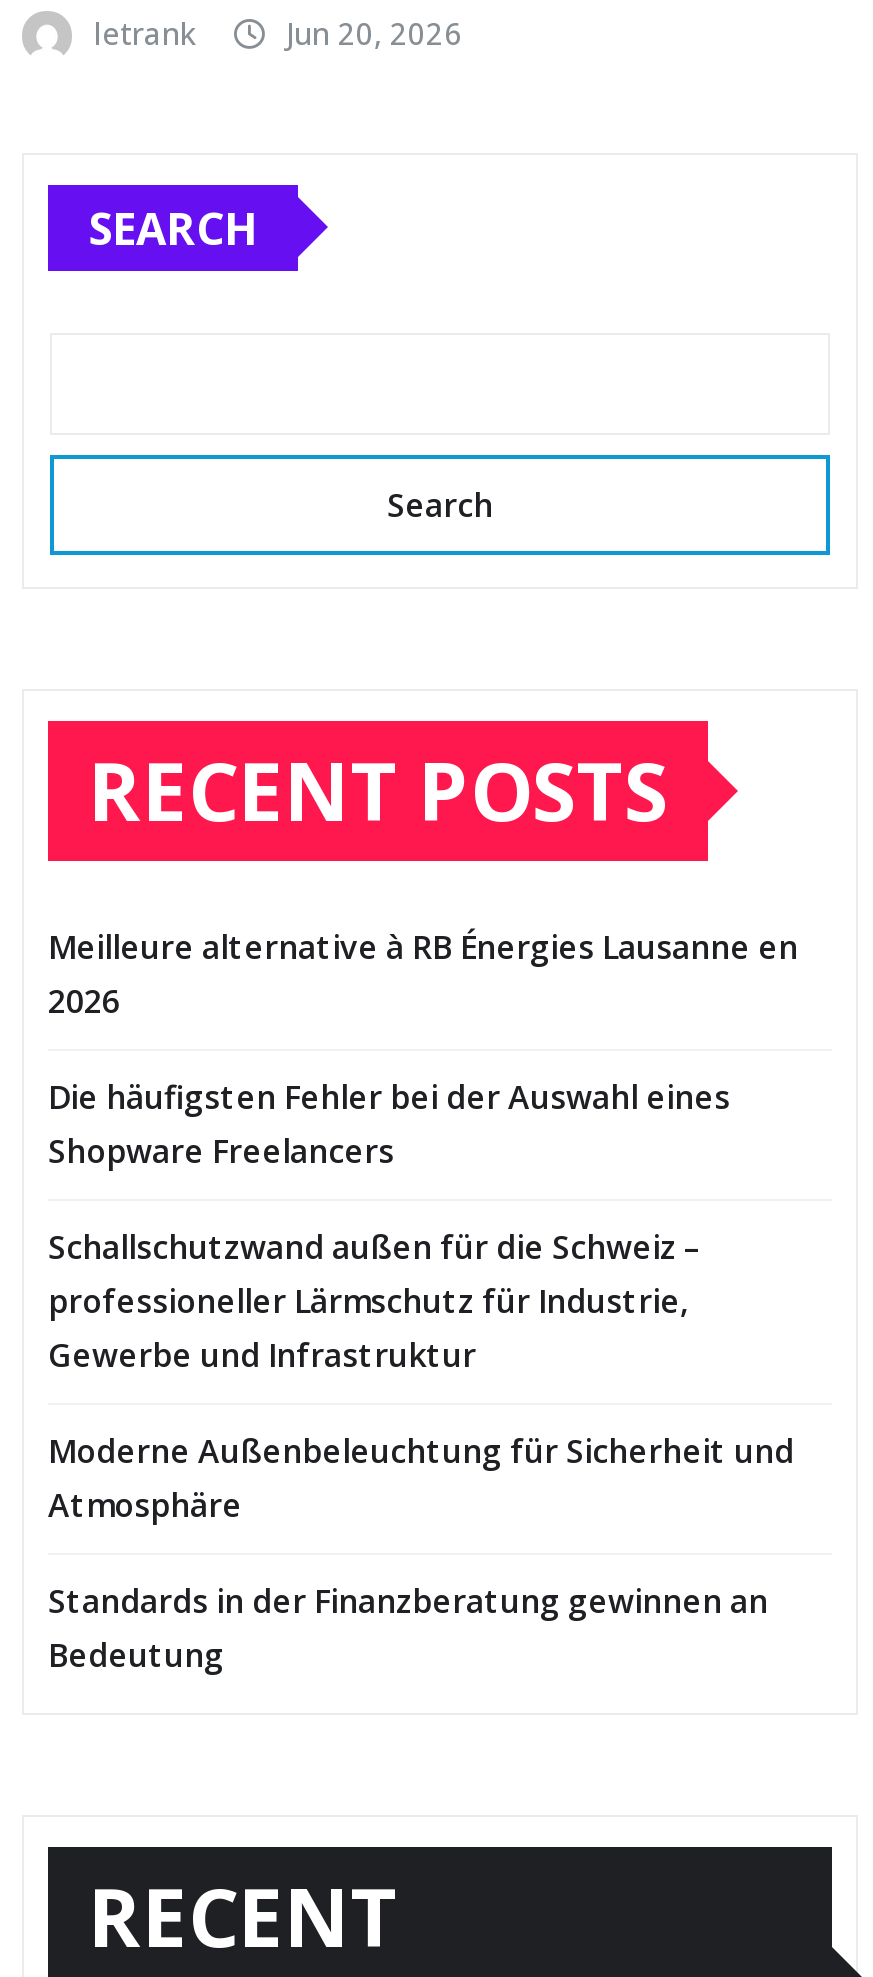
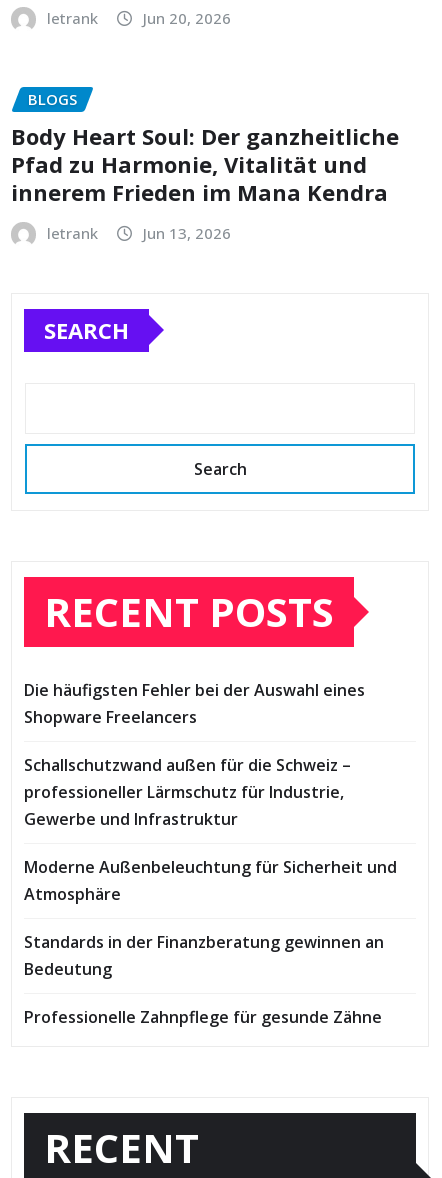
+ BLOGS
+ Body Heart Soul: Der ganzheitliche
+ Pfad zu Harmonie, Vitalität und
+ innerem Frieden im Mana Kendra
+ letrank
+ Jun 13, 2026

moved down: SEARCH | Search | RECENT POSTS

- Meilleure alternative à RB Énergies Lausanne en
- 2026

+ Professionelle Zahnpflege für gesunde Zähne
